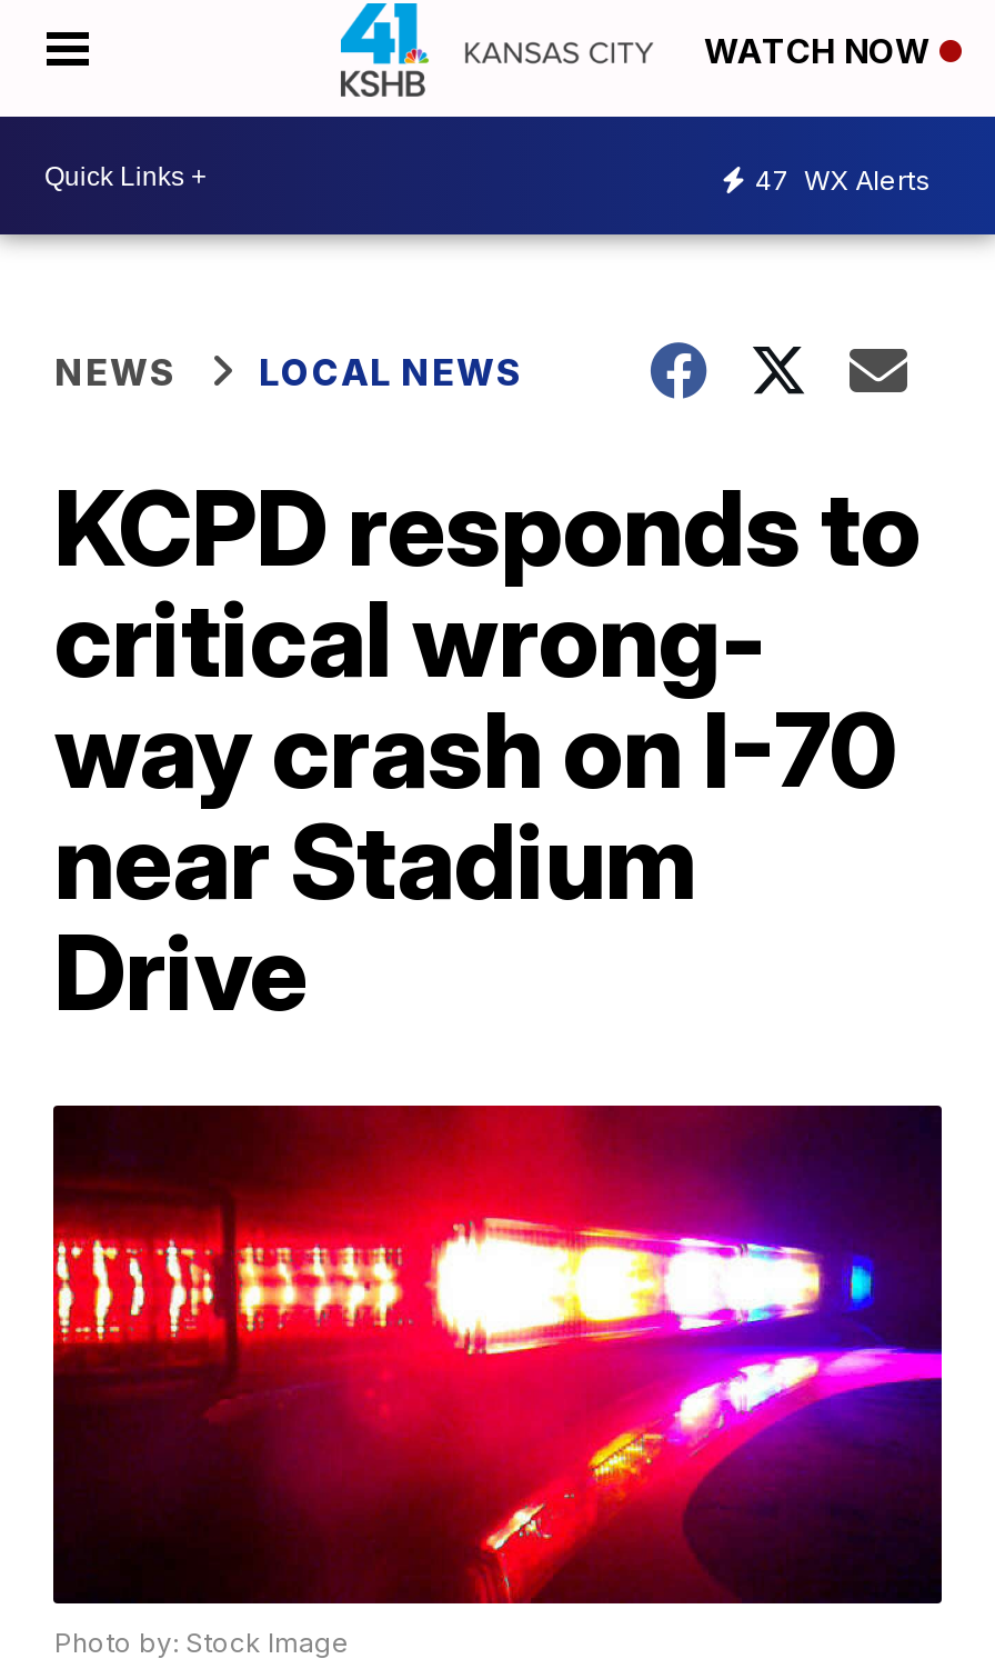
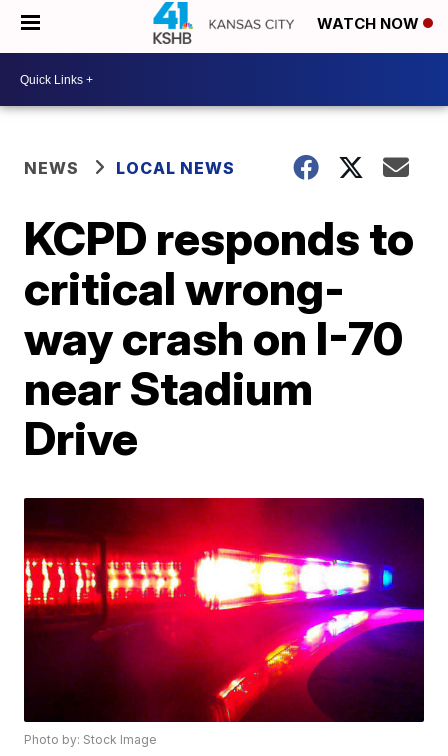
- 47 WX Alerts
